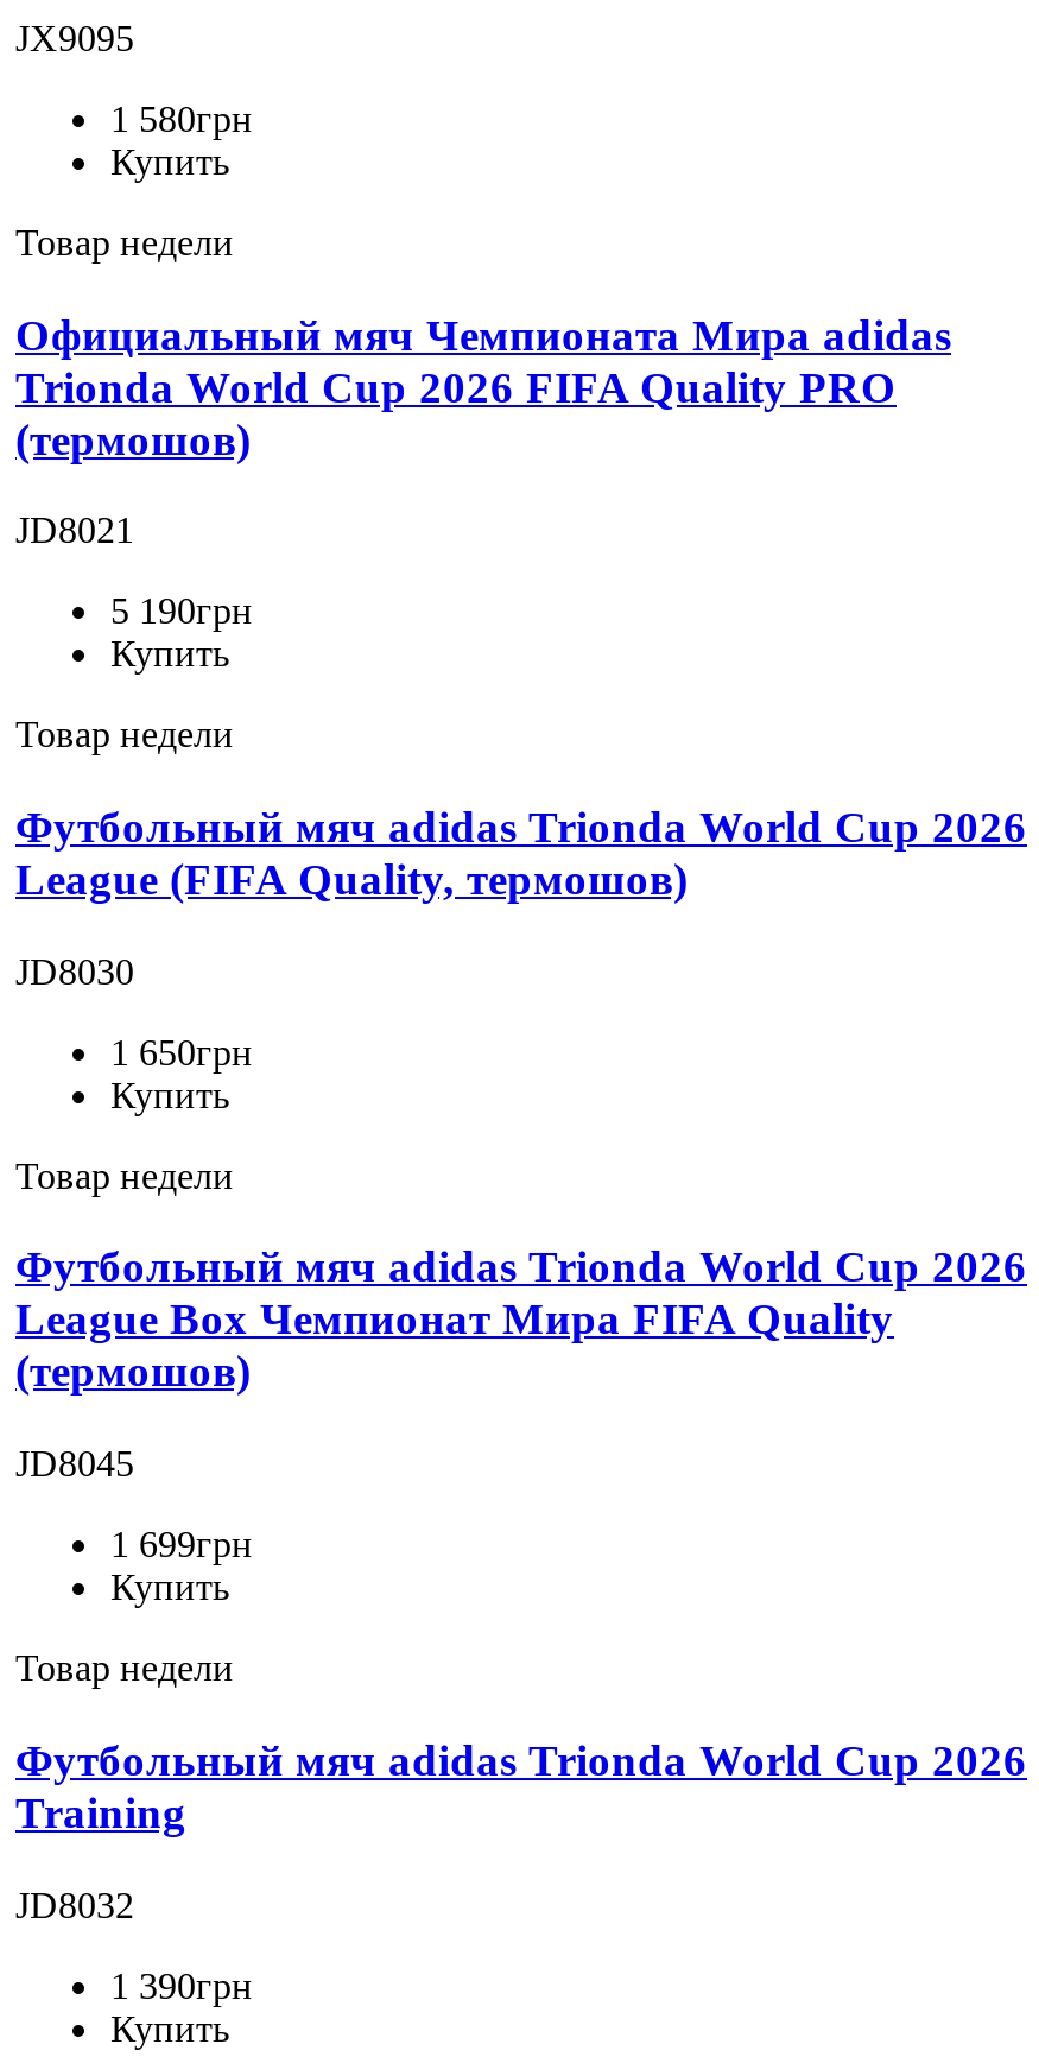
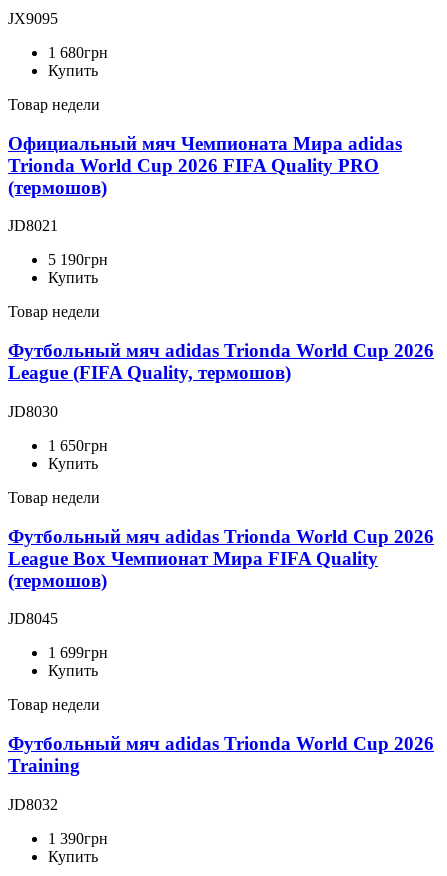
- 1 580грн
+ 1 680грн
